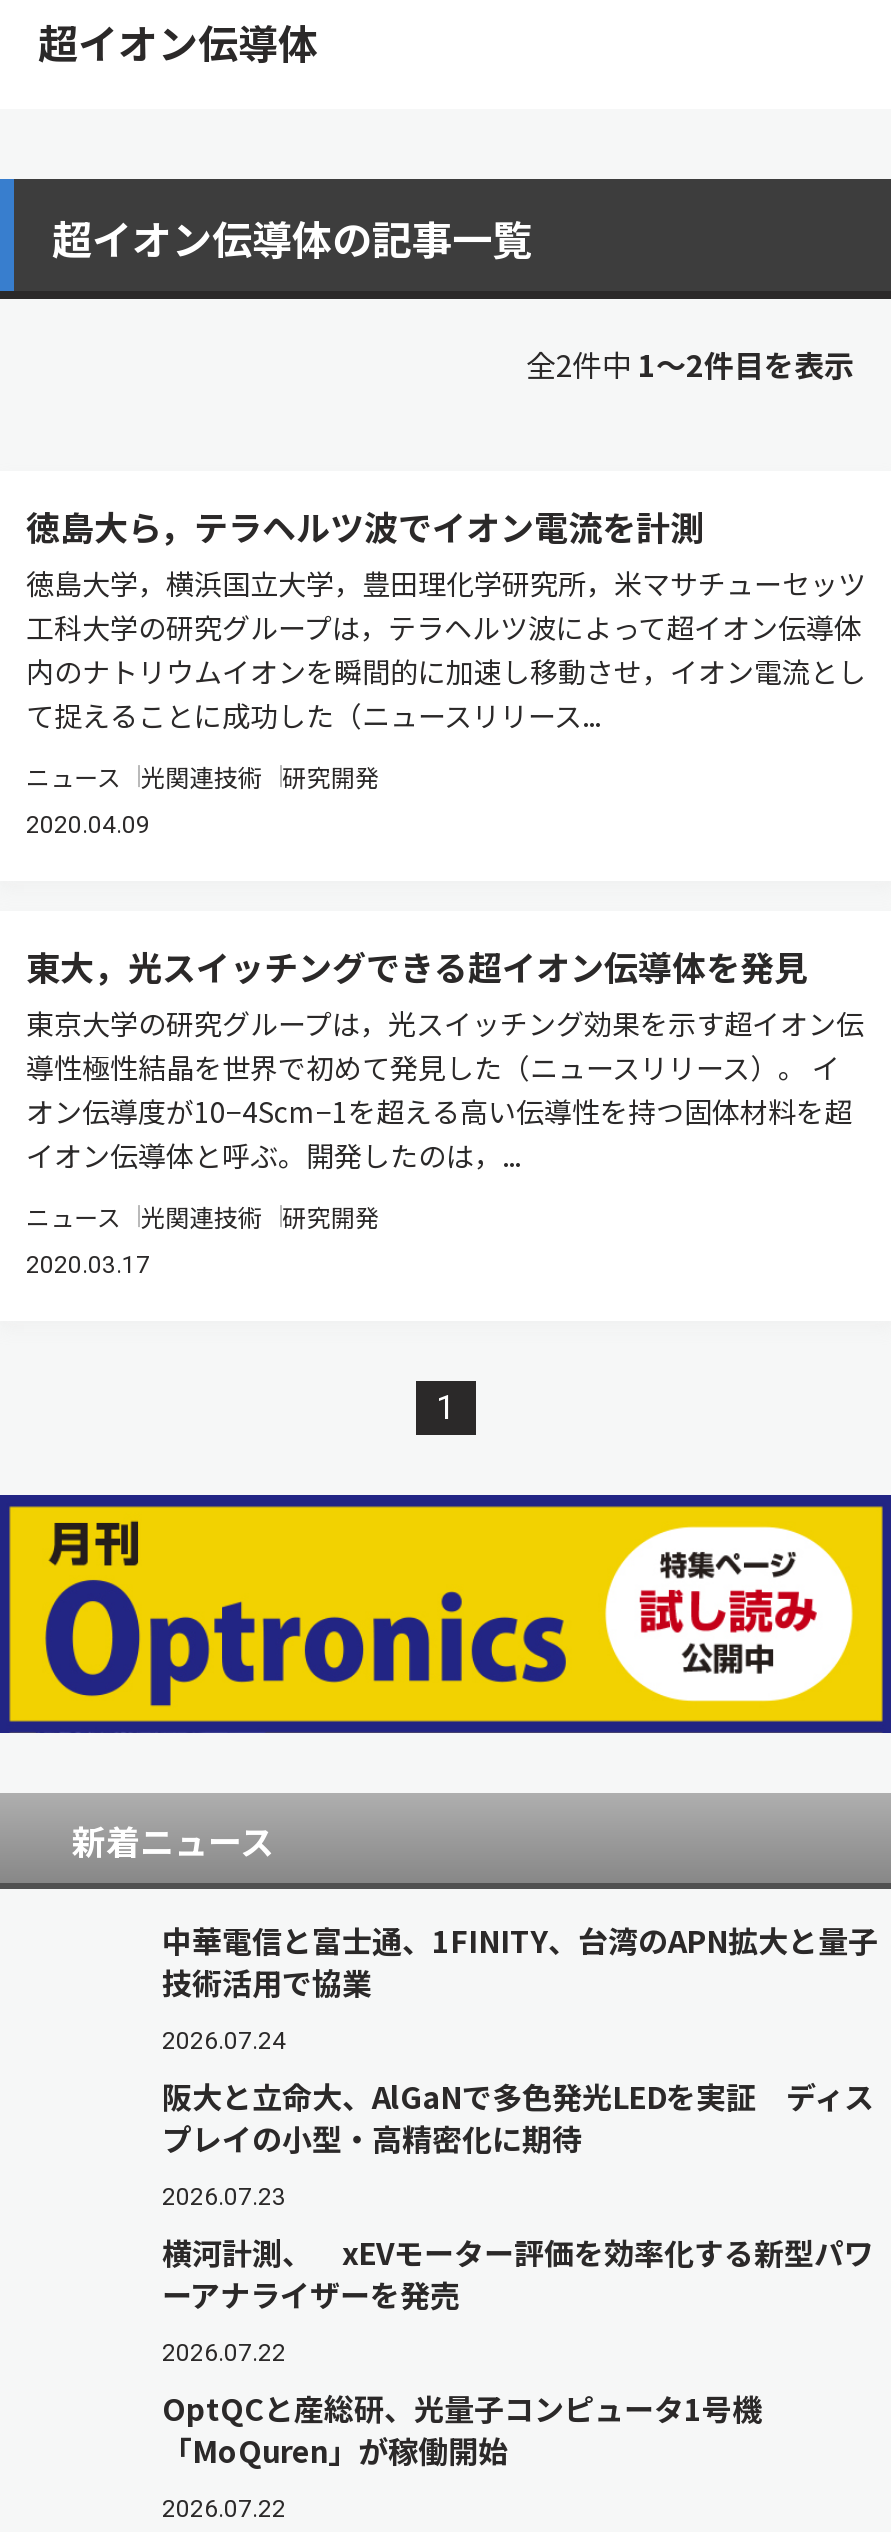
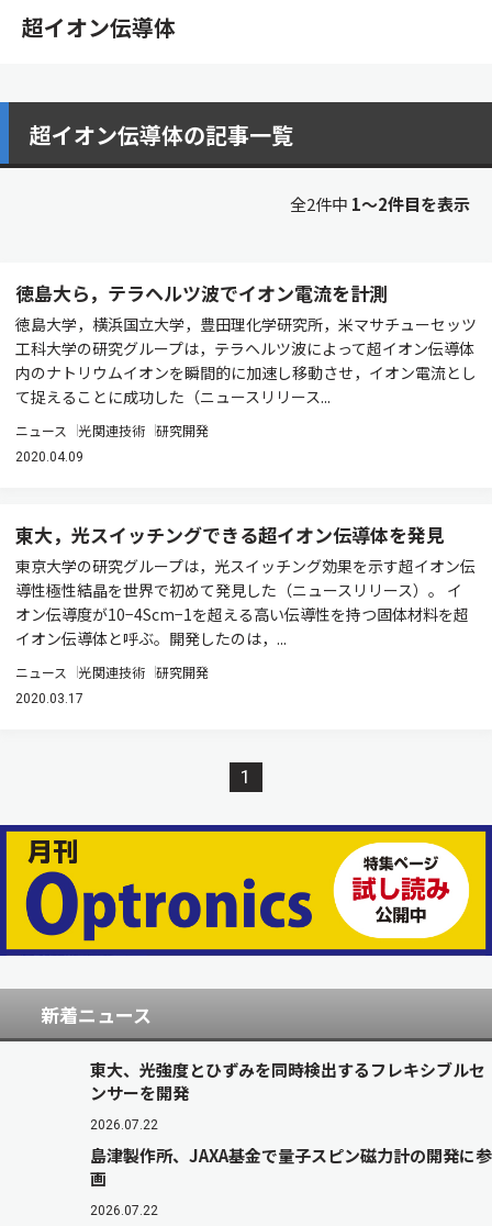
- 中華電信と富士通、1FINITY、台湾のAPN拡大と量子
- 技術活用で協業
- 2026.07.24
- 阪大と立命大、AlGaNで多色発光LEDを実証 ディス
- プレイの小型・高精密化に期待
- 2026.07.23
- 横河計測、 xEVモーター評価を効率化する新型パワ
- ーアナライザーを発売
+ 東大、光強度とひずみを同時検出するフレキシブルセ
+ ンサーを開発

- OptQCと産総研、光量子コンピュータ1号機
- 「MoQuren」が稼働開始
+ 島津製作所、JAXA基金で量子スピン磁力計の開発に参
+ 画
